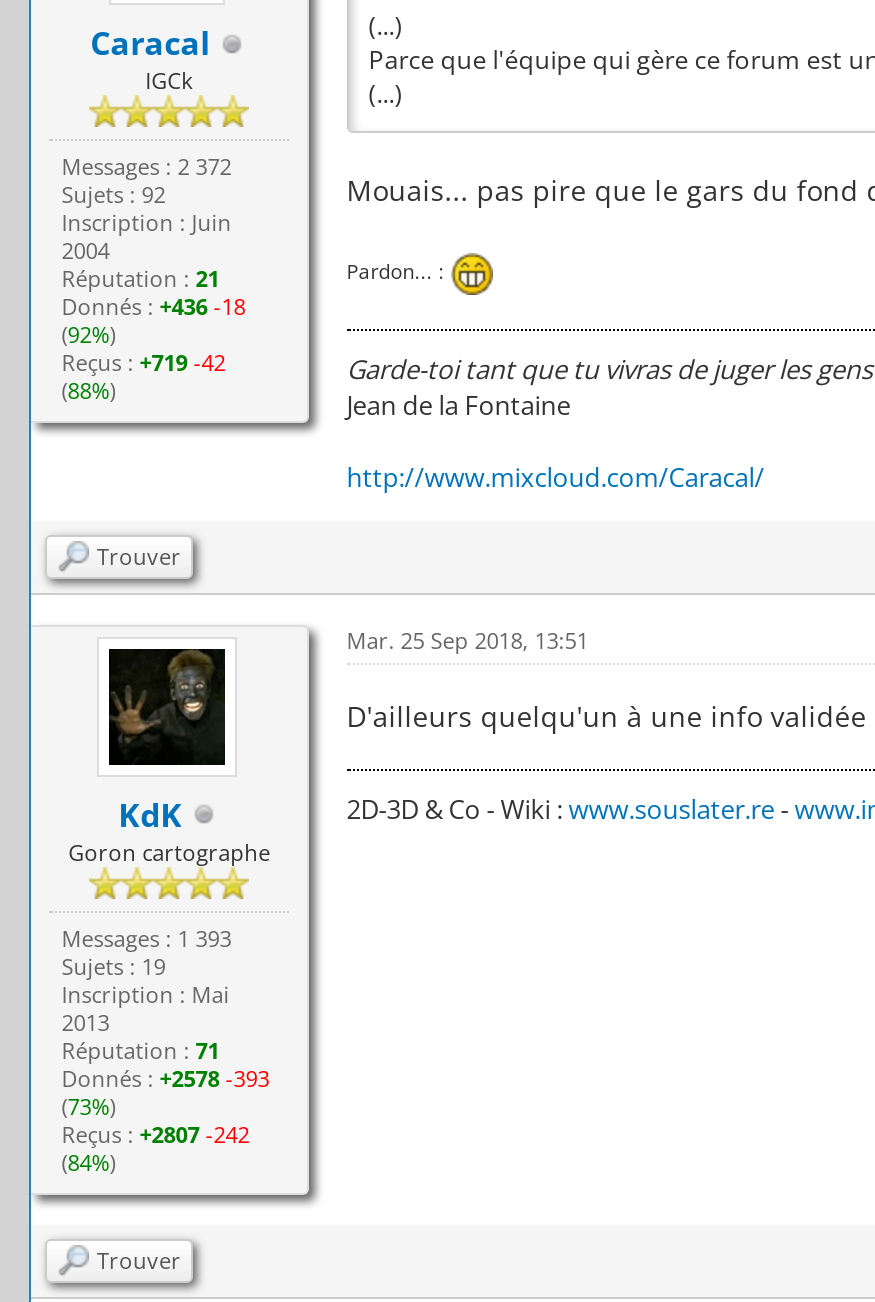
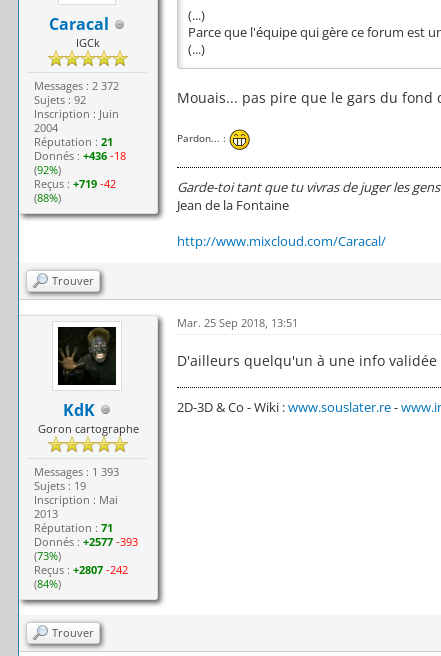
- Donnés : +2578 -393
+ Donnés : +2577 -393
